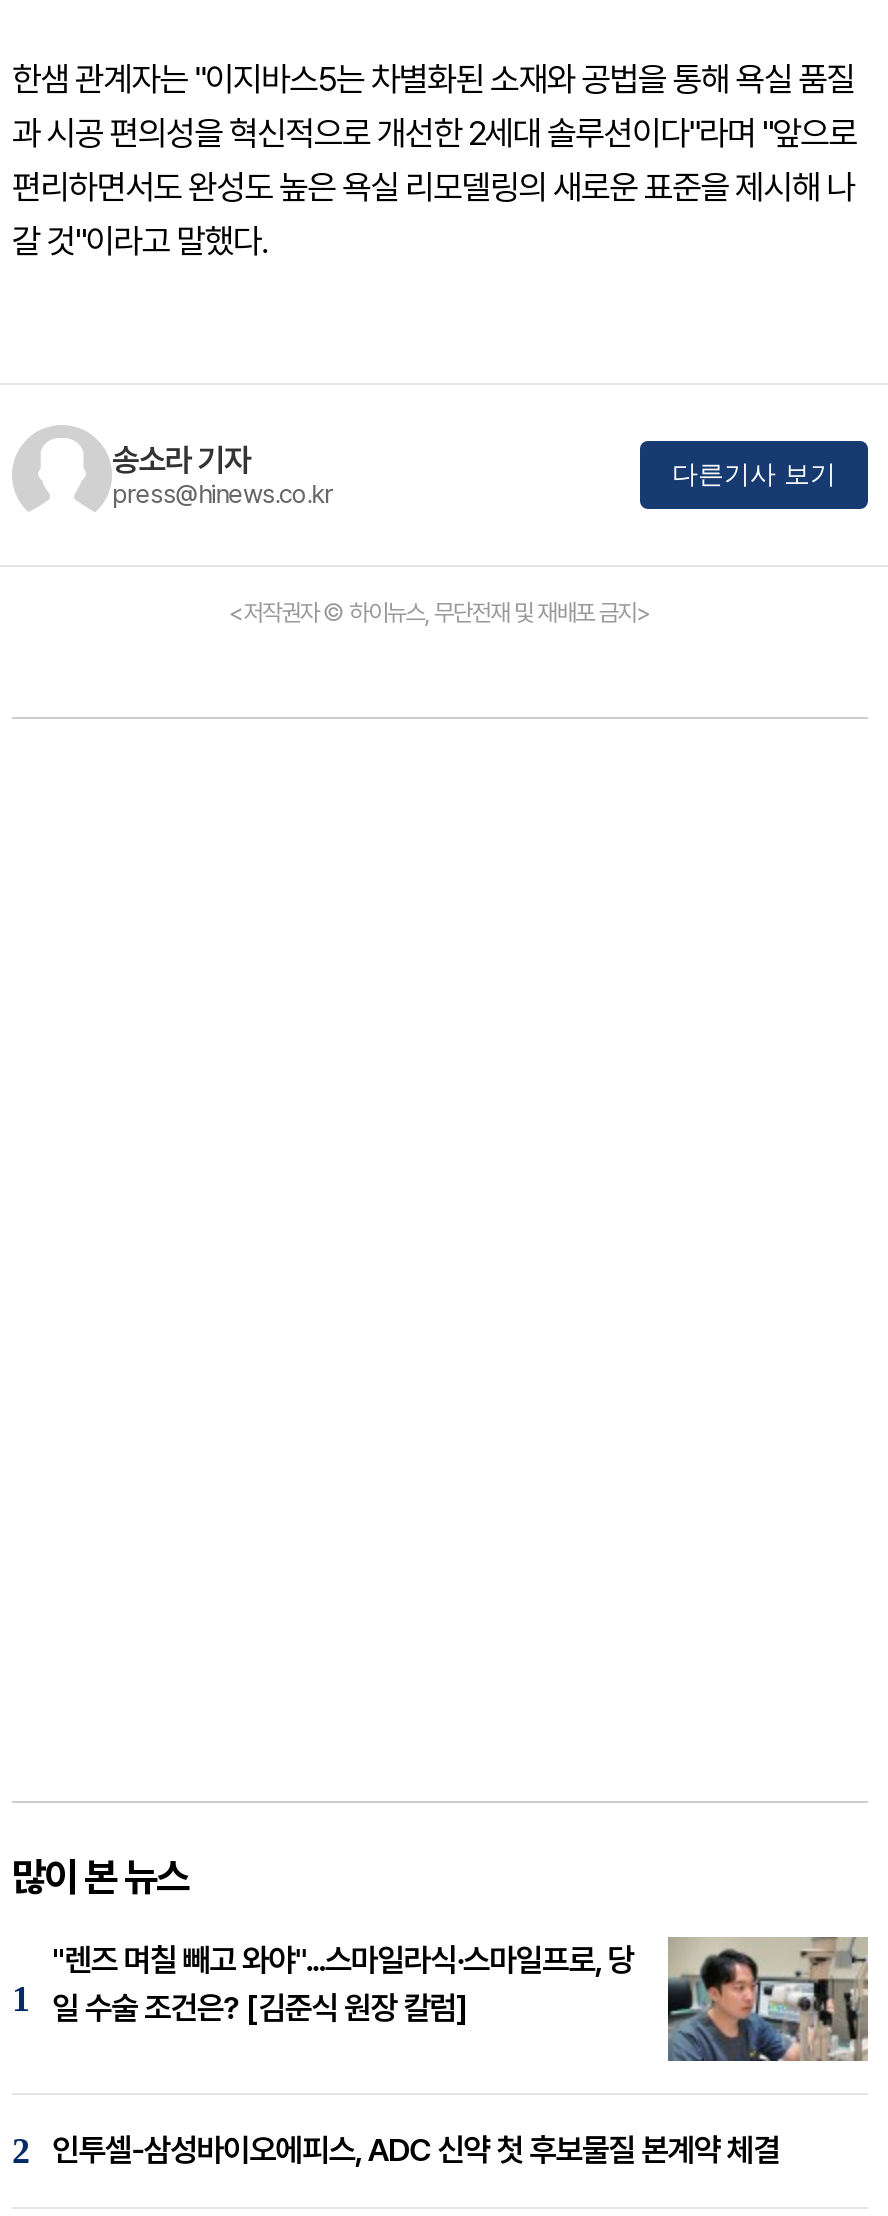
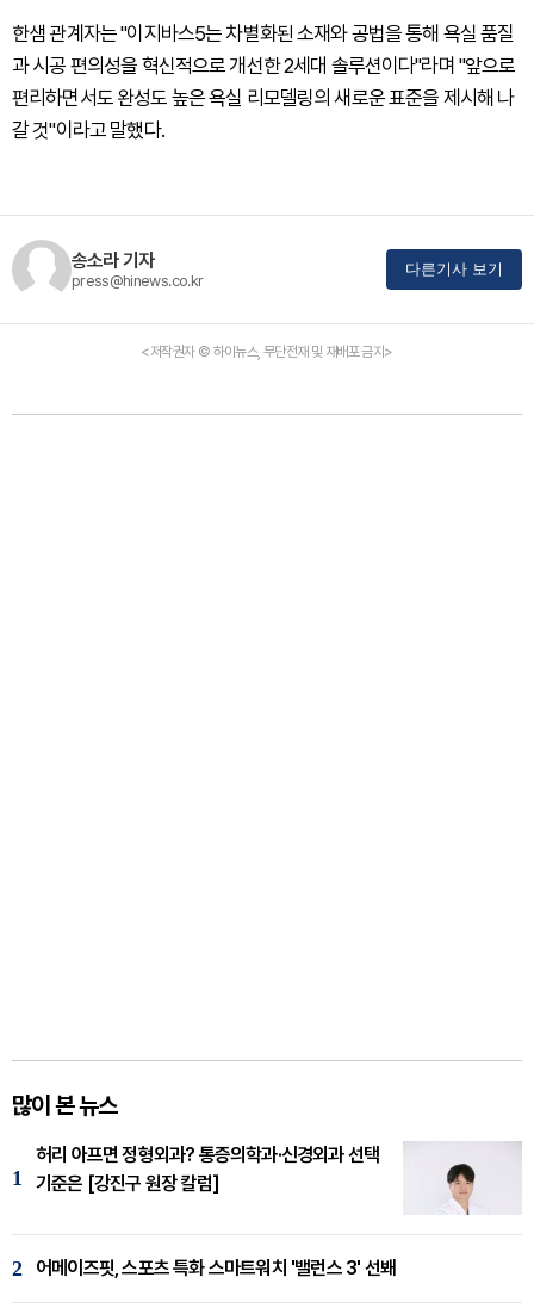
- [image]
- "렌즈 며칠 빼고 와야"...스마일라식·스마일프로, 당
- 일 수술 조건은? [김준식 원장 칼럼]
+ [image]
+ 허리 아프면 정형외과? 통증의학과·신경외과 선택
+ 기준은 [강진구 원장 칼럼]

- 인투셀-삼성바이오에피스, ADC 신약 첫 후보물질 본계약 체결
+ 어메이즈핏, 스포츠 특화 스마트워치 '밸런스 3' 선봬
